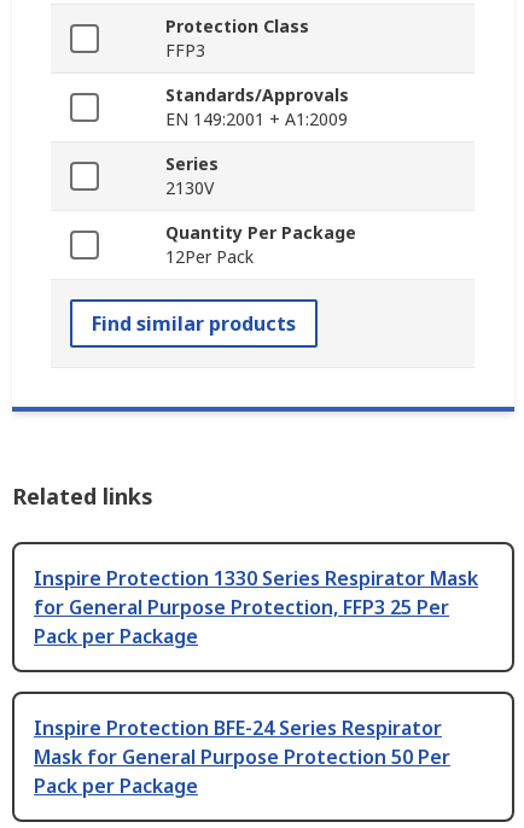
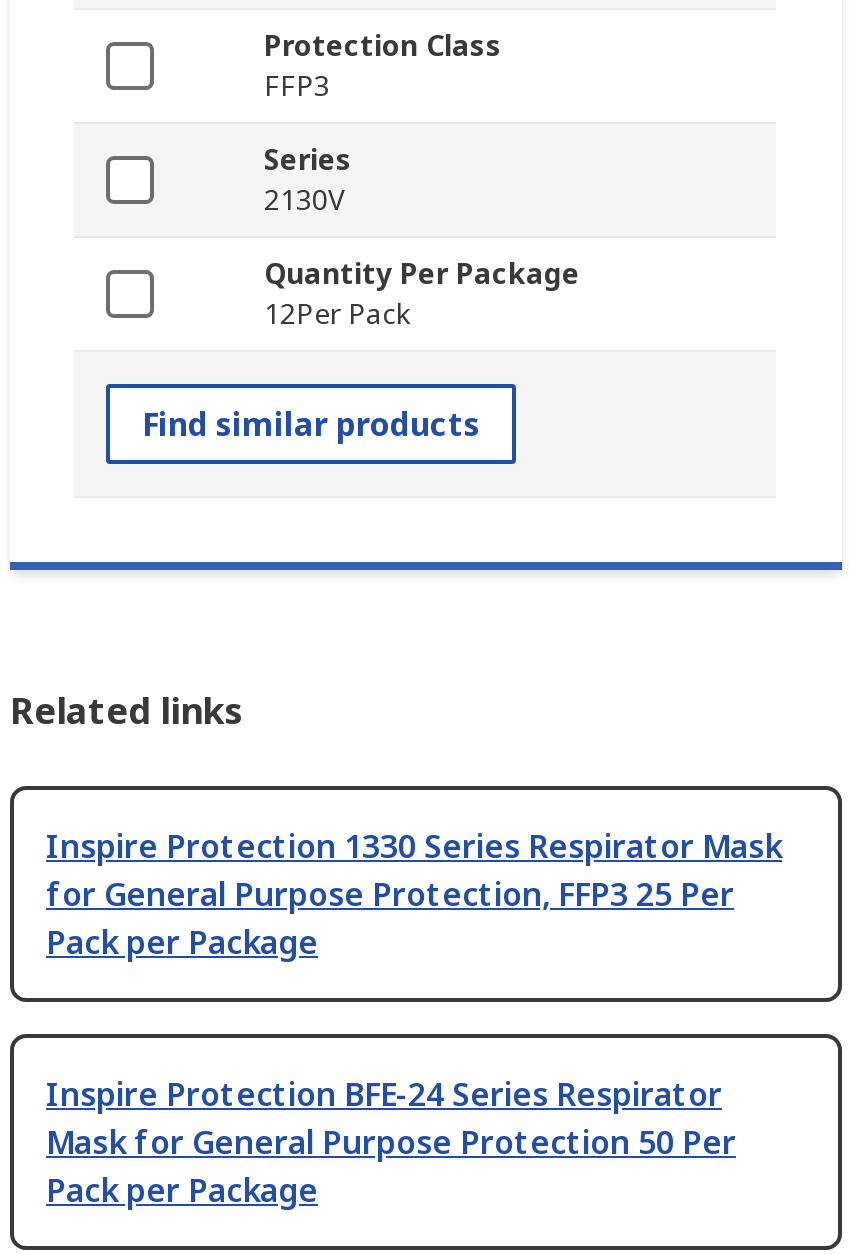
- Standards/Approvals
- EN 149:2001 + A1:2009
